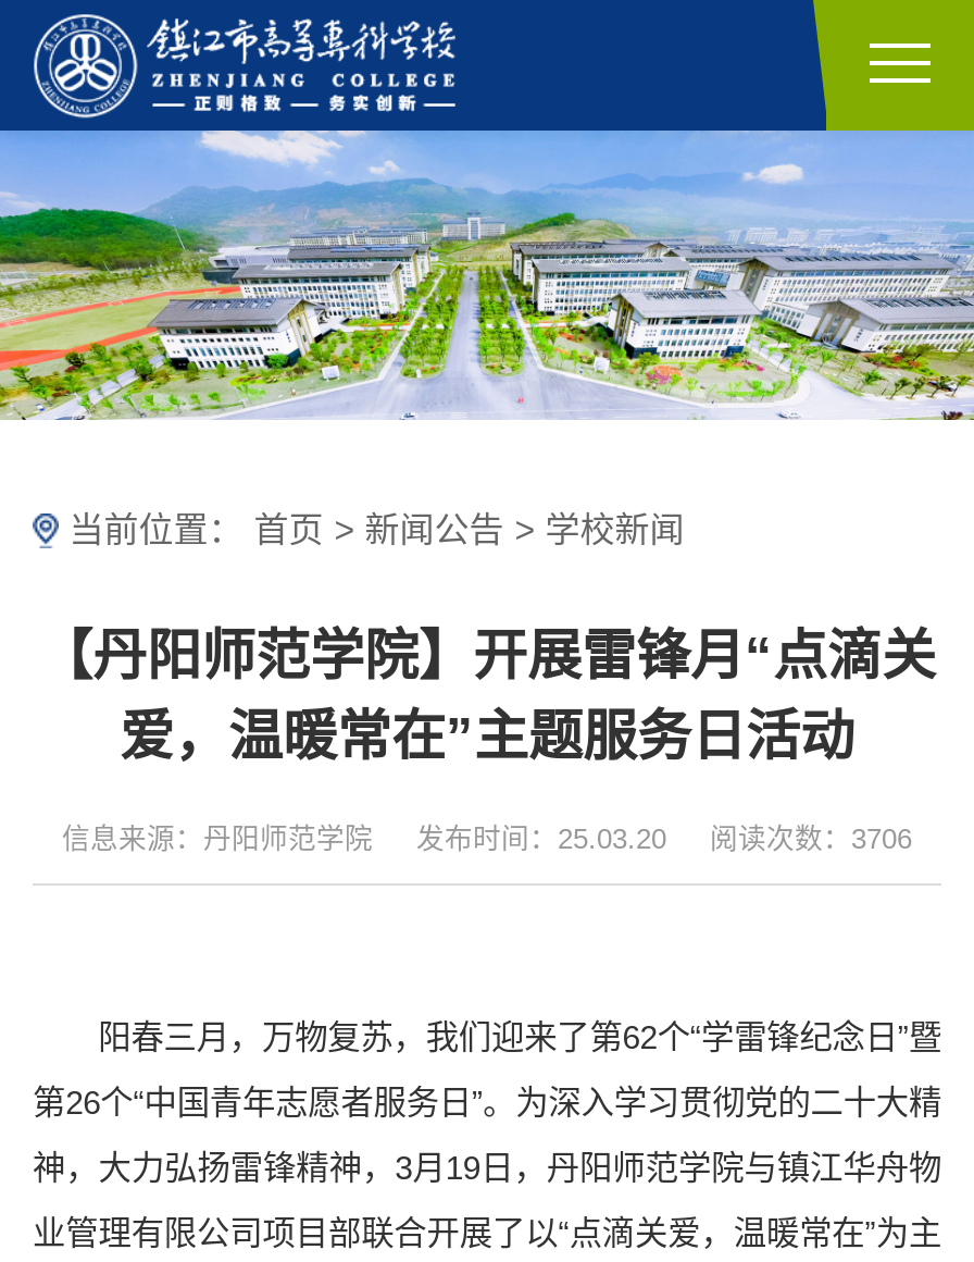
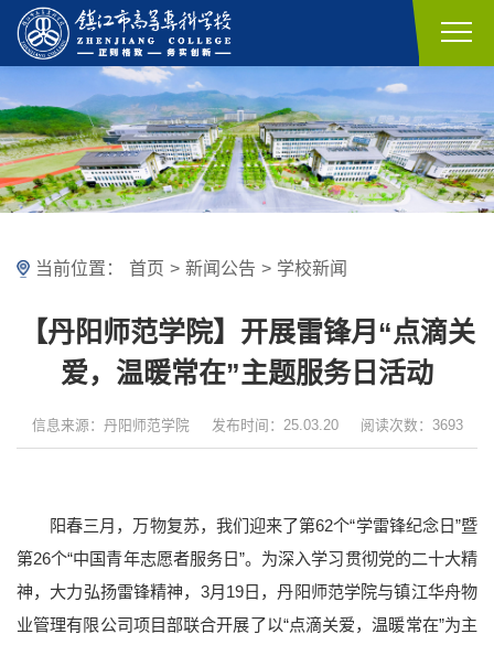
- 信息来源：丹阳师范学院 发布时间：25.03.20 阅读次数：3706
+ 信息来源：丹阳师范学院 发布时间：25.03.20 阅读次数：3693
